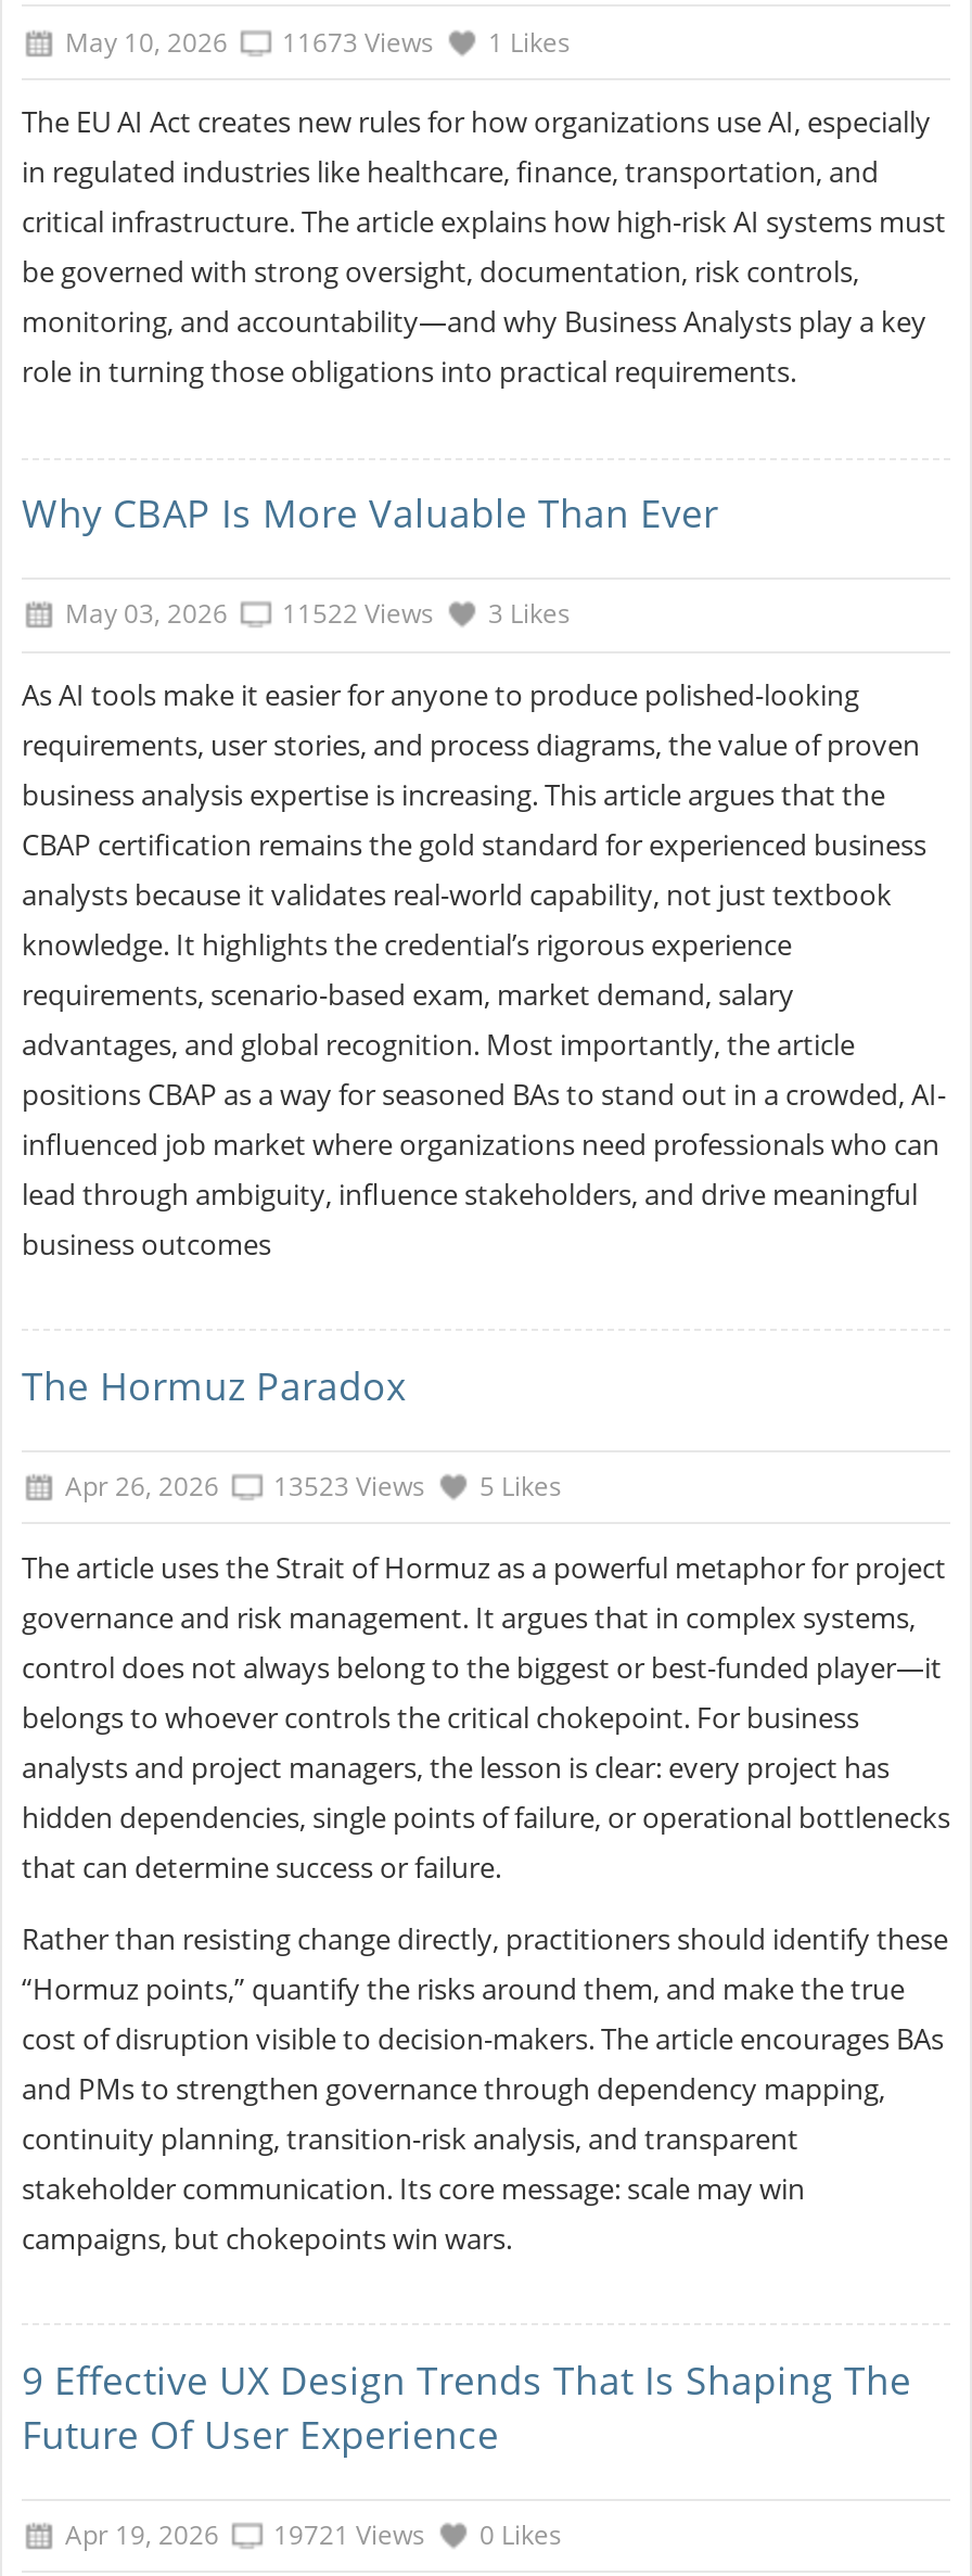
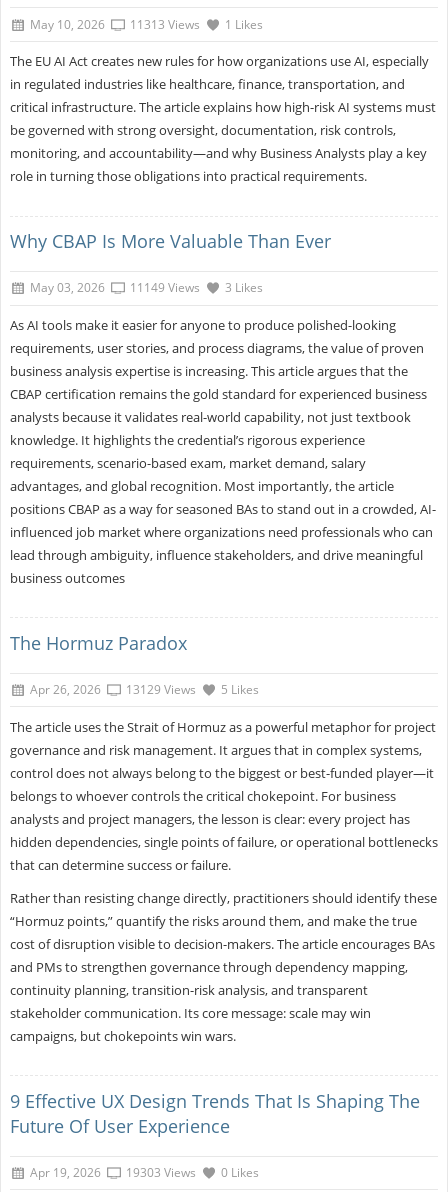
- May 10, 2026 11673 Views 1 Likes
+ May 10, 2026 11313 Views 1 Likes

- May 03, 2026 11522 Views 3 Likes
+ May 03, 2026 11149 Views 3 Likes

- Apr 26, 2026 13523 Views 5 Likes
+ Apr 26, 2026 13129 Views 5 Likes

- Apr 19, 2026 19721 Views 0 Likes
+ Apr 19, 2026 19303 Views 0 Likes
